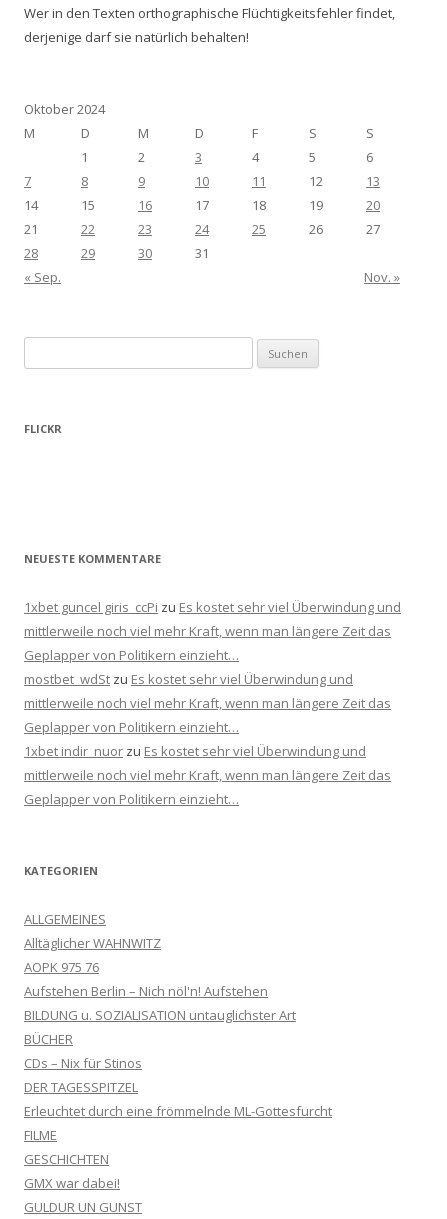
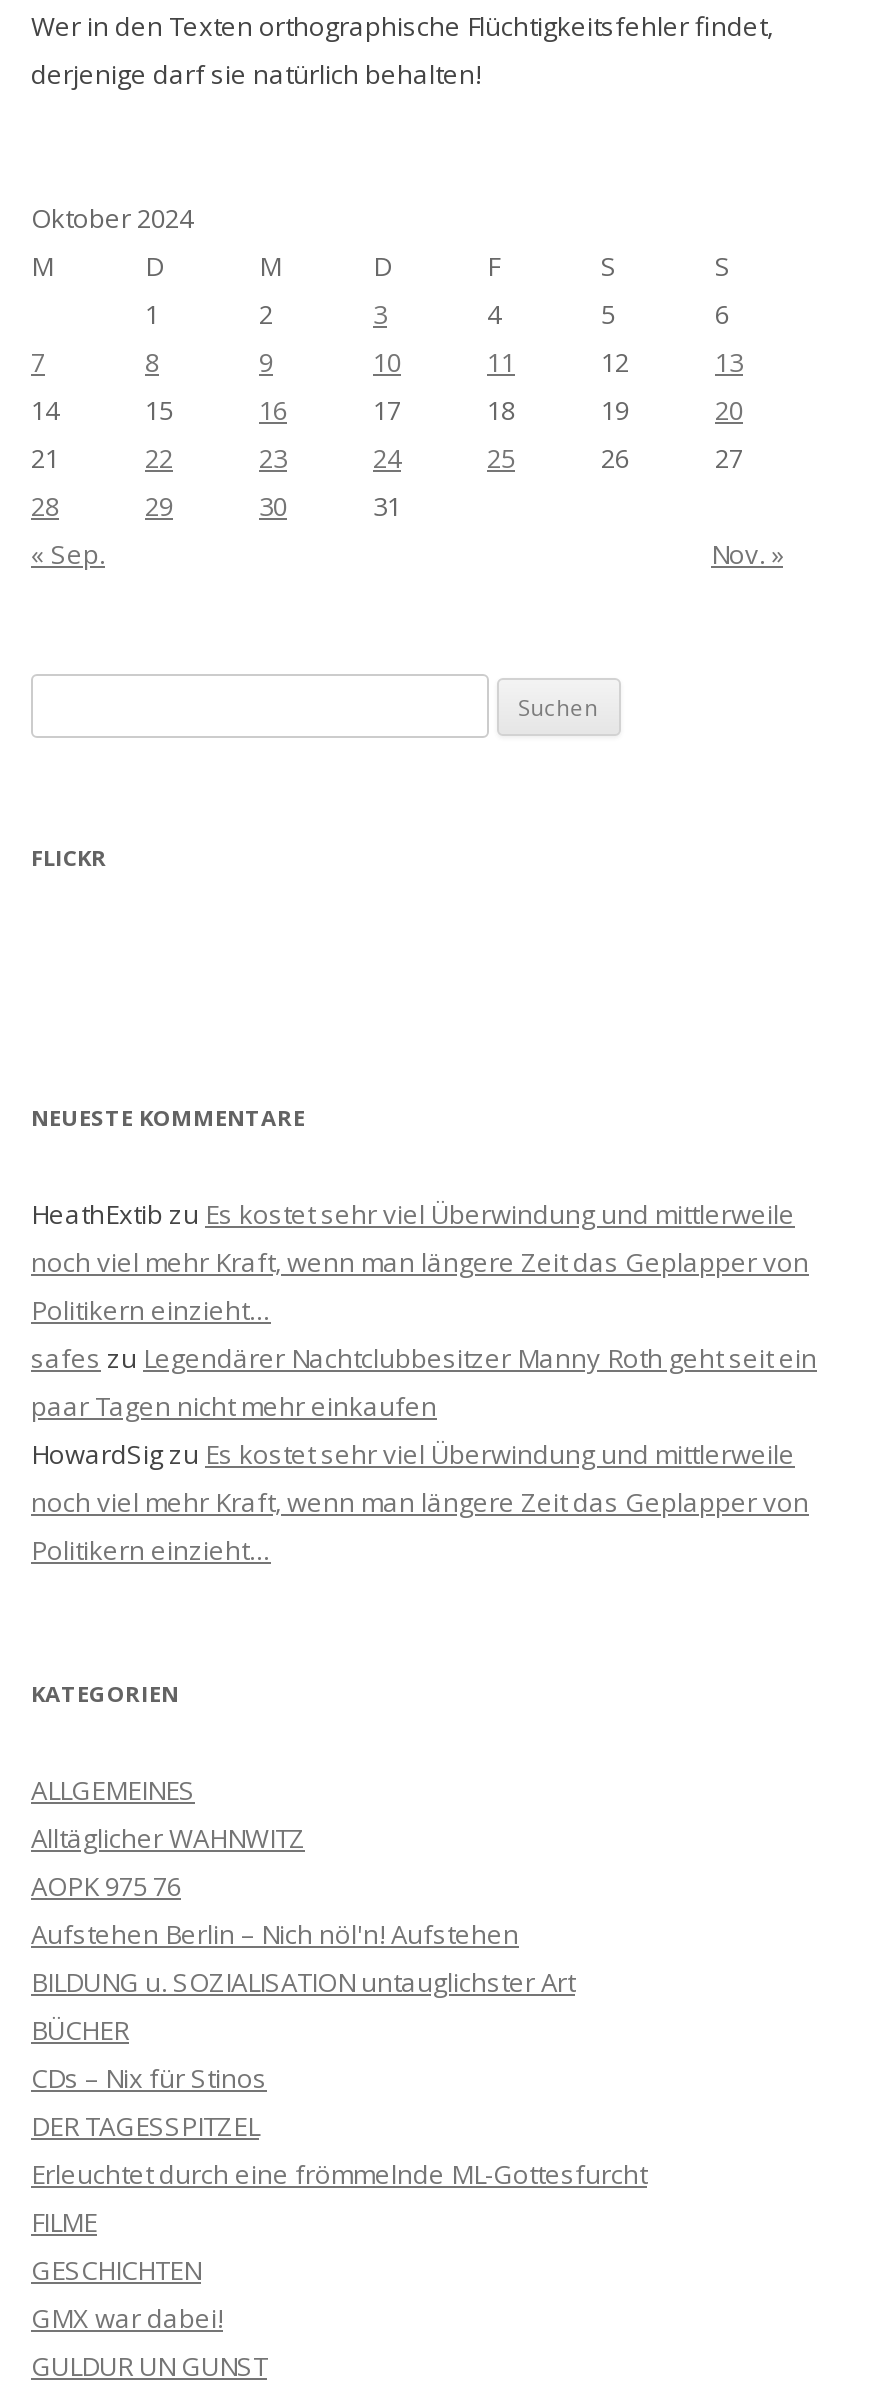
- 1xbet guncel giris_ccPi zu Es kostet sehr viel Überwindung und
- mittlerweile noch viel mehr Kraft, wenn man längere Zeit das
- Geplapper von Politikern einzieht…
- mostbet_wdSt zu Es kostet sehr viel Überwindung und
- mittlerweile noch viel mehr Kraft, wenn man längere Zeit das
- Geplapper von Politikern einzieht…
- 1xbet indir_nuor zu Es kostet sehr viel Überwindung und
- mittlerweile noch viel mehr Kraft, wenn man längere Zeit das
- Geplapper von Politikern einzieht…
+ HeathExtib zu Es kostet sehr viel Überwindung und mittlerweile
+ noch viel mehr Kraft, wenn man längere Zeit das Geplapper von
+ Politikern einzieht…
+ safes zu Legendärer Nachtclubbesitzer Manny Roth geht seit ein
+ paar Tagen nicht mehr einkaufen
+ HowardSig zu Es kostet sehr viel Überwindung und mittlerweile
+ noch viel mehr Kraft, wenn man längere Zeit das Geplapper von
+ Politikern einzieht…
